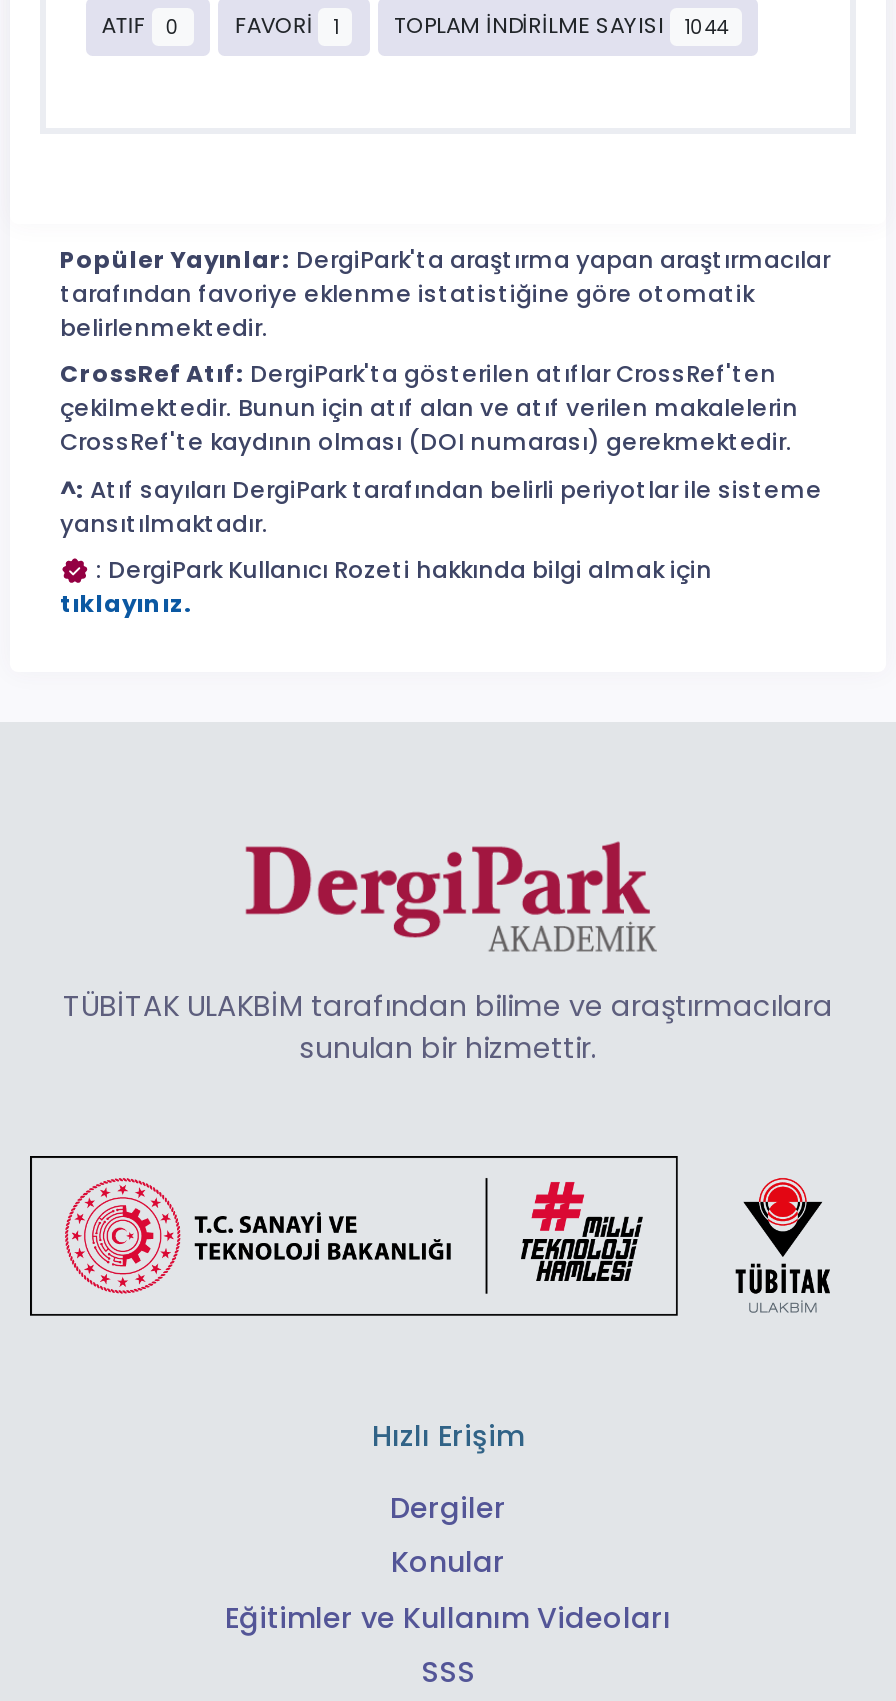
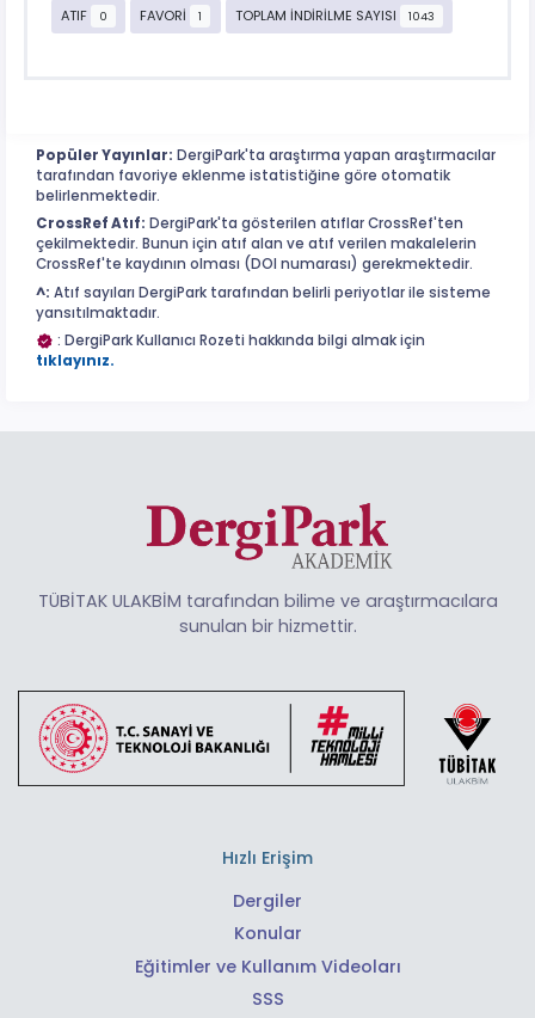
- TOPLAM İNDİRİLME SAYISI 1044
+ TOPLAM İNDİRİLME SAYISI 1043
